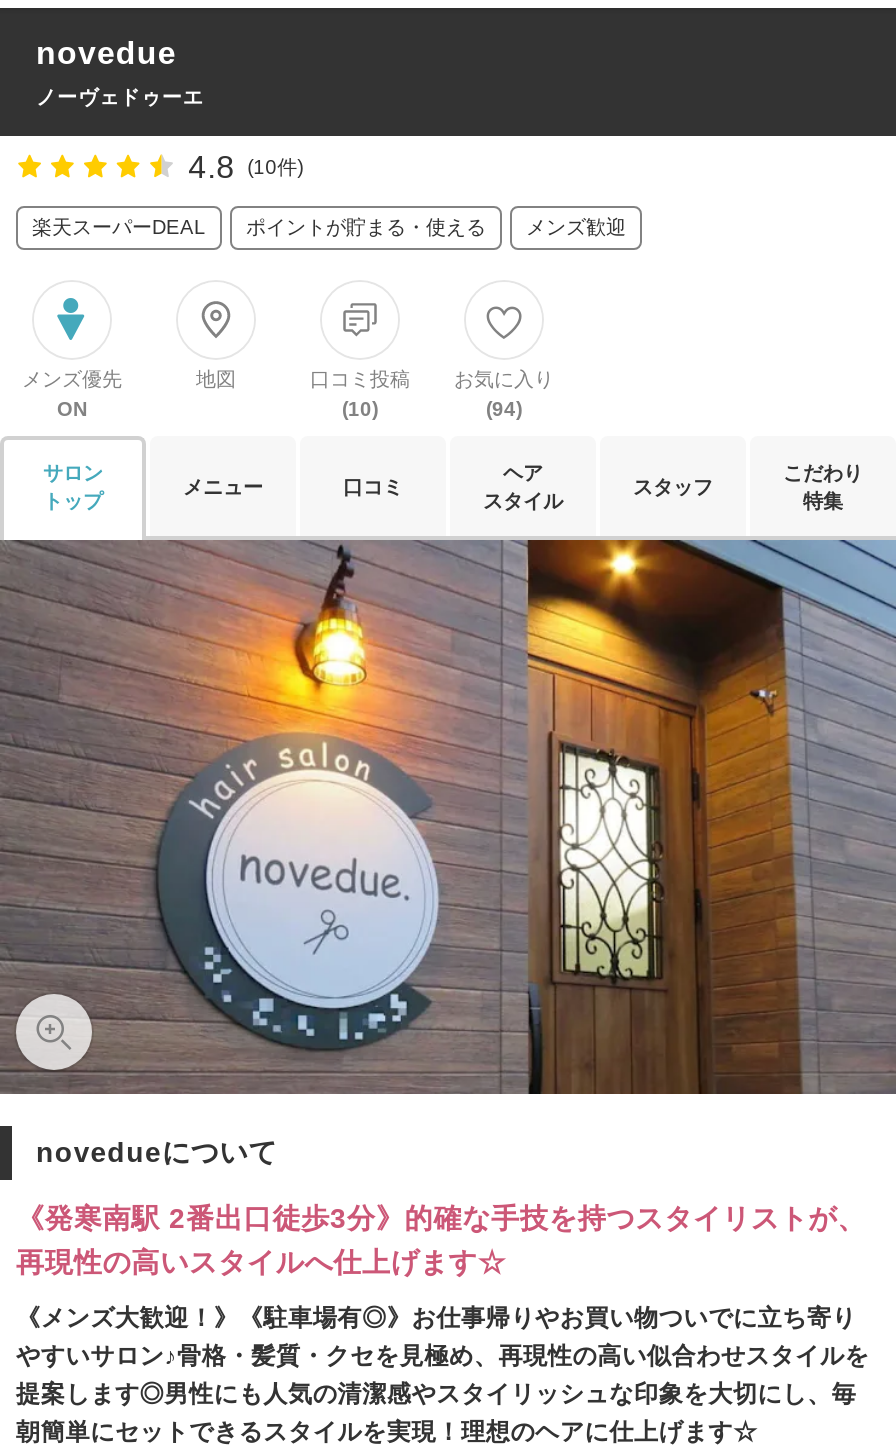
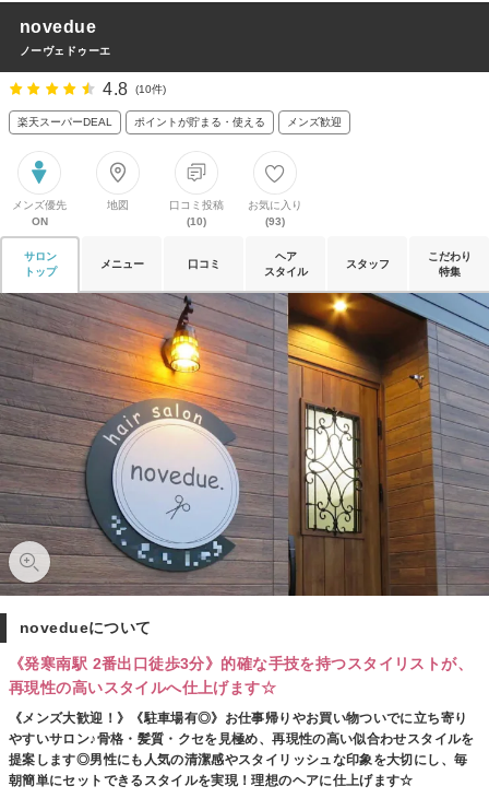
- (94)
+ (93)
